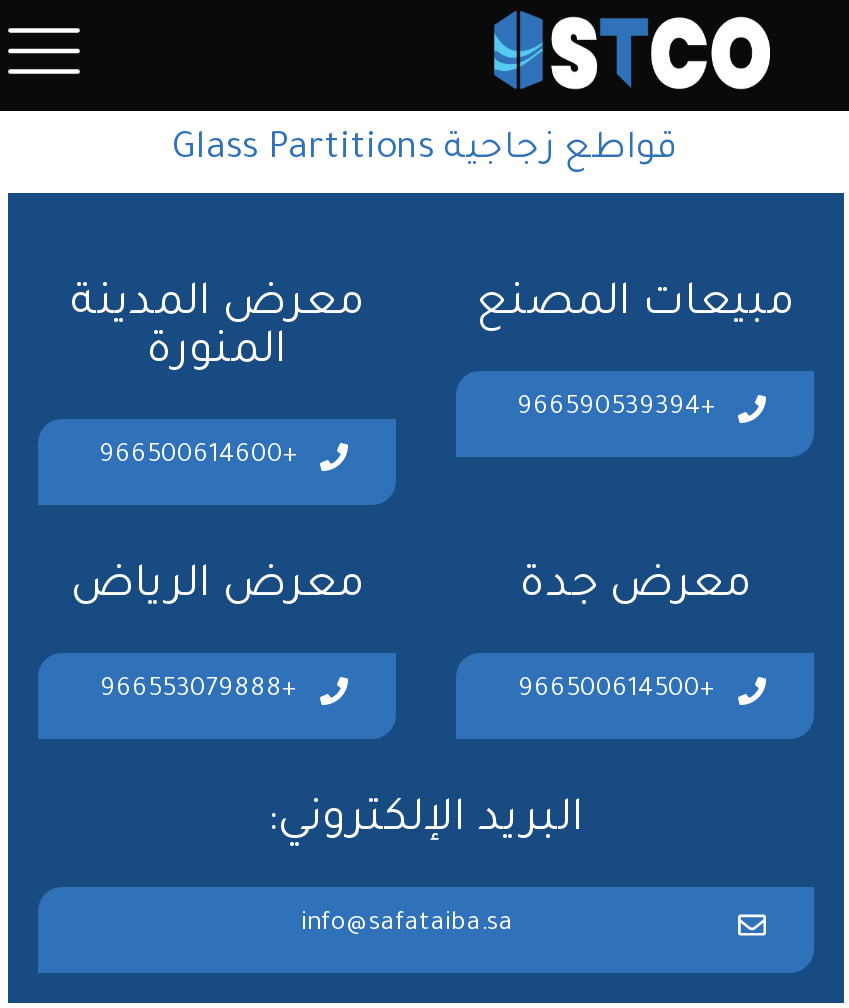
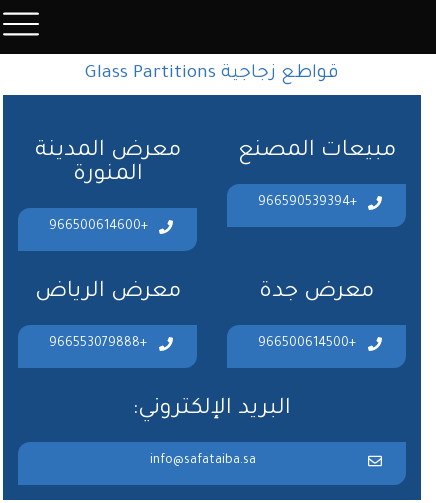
- [image]
